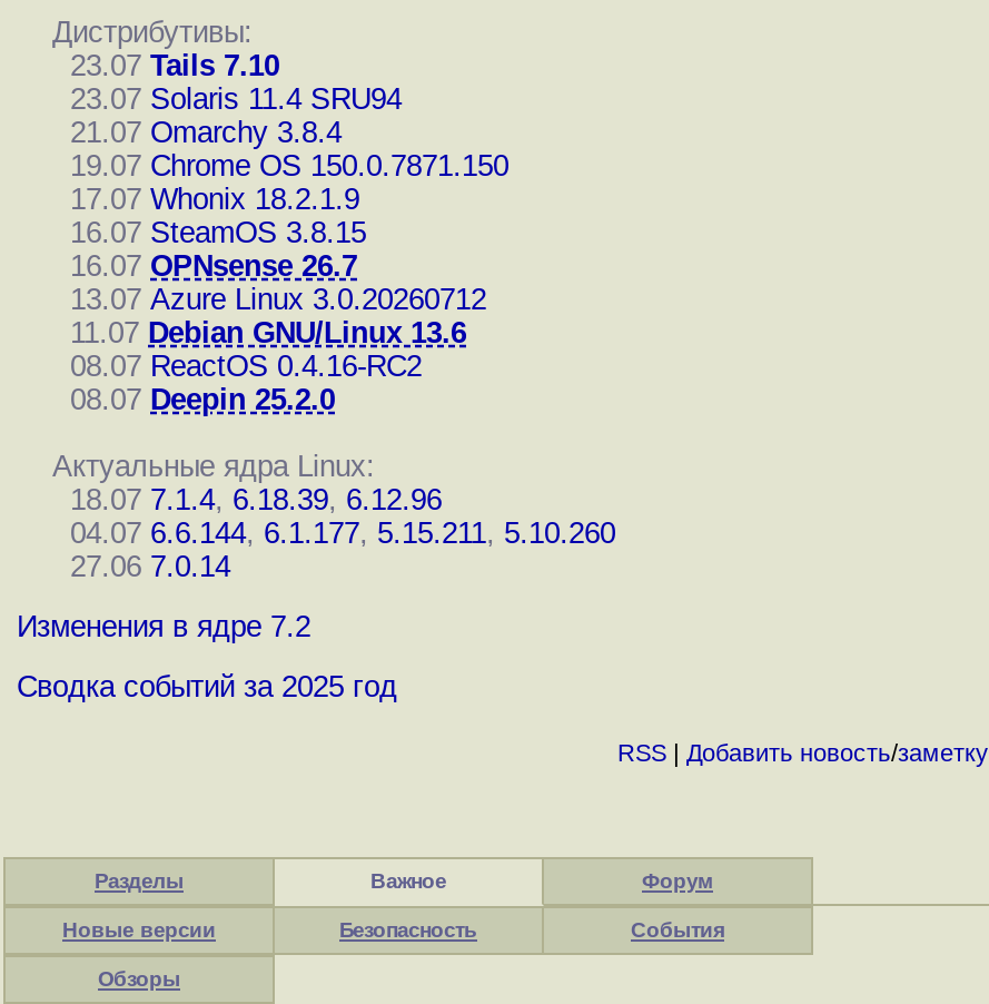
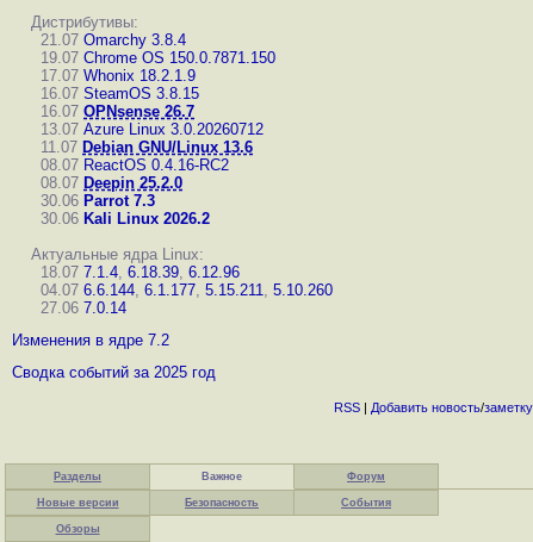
- 23.07 Tails 7.10
- 23.07 Solaris 11.4 SRU94

moved up: 21.07 Omarchy 3.8.4 | 19.07 Chrome OS 150.0.7871.150 | 17.07 Whonix 18.2.1.9 | ... | 08.07 ReactOS 0.4.16-RC2 | 08.07 Deepin 25.2.0

+ 30.06 Parrot 7.3
+ 30.06 Kali Linux 2026.2
